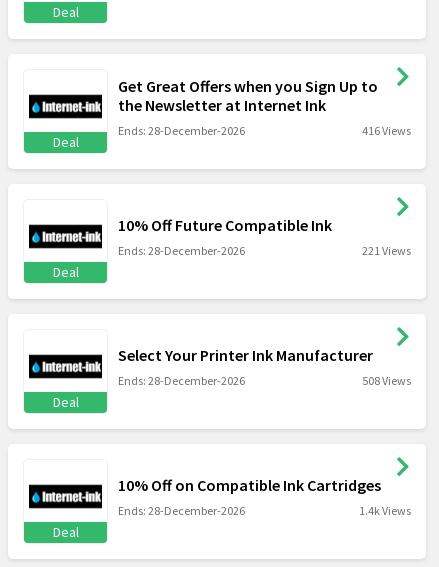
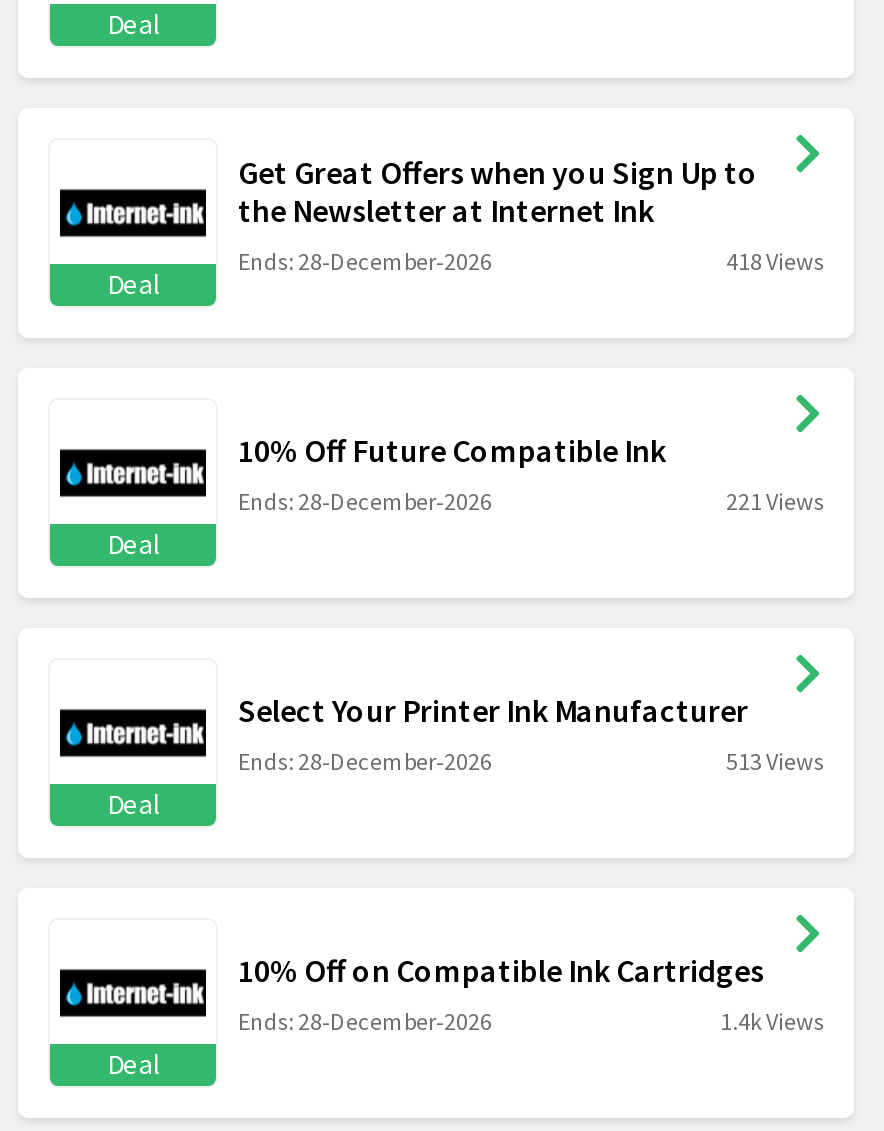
- 416 Views
+ 418 Views

- 508 Views
+ 513 Views
